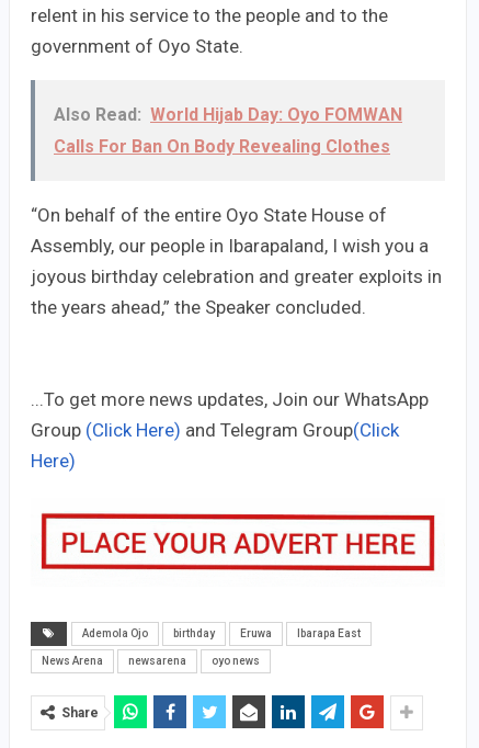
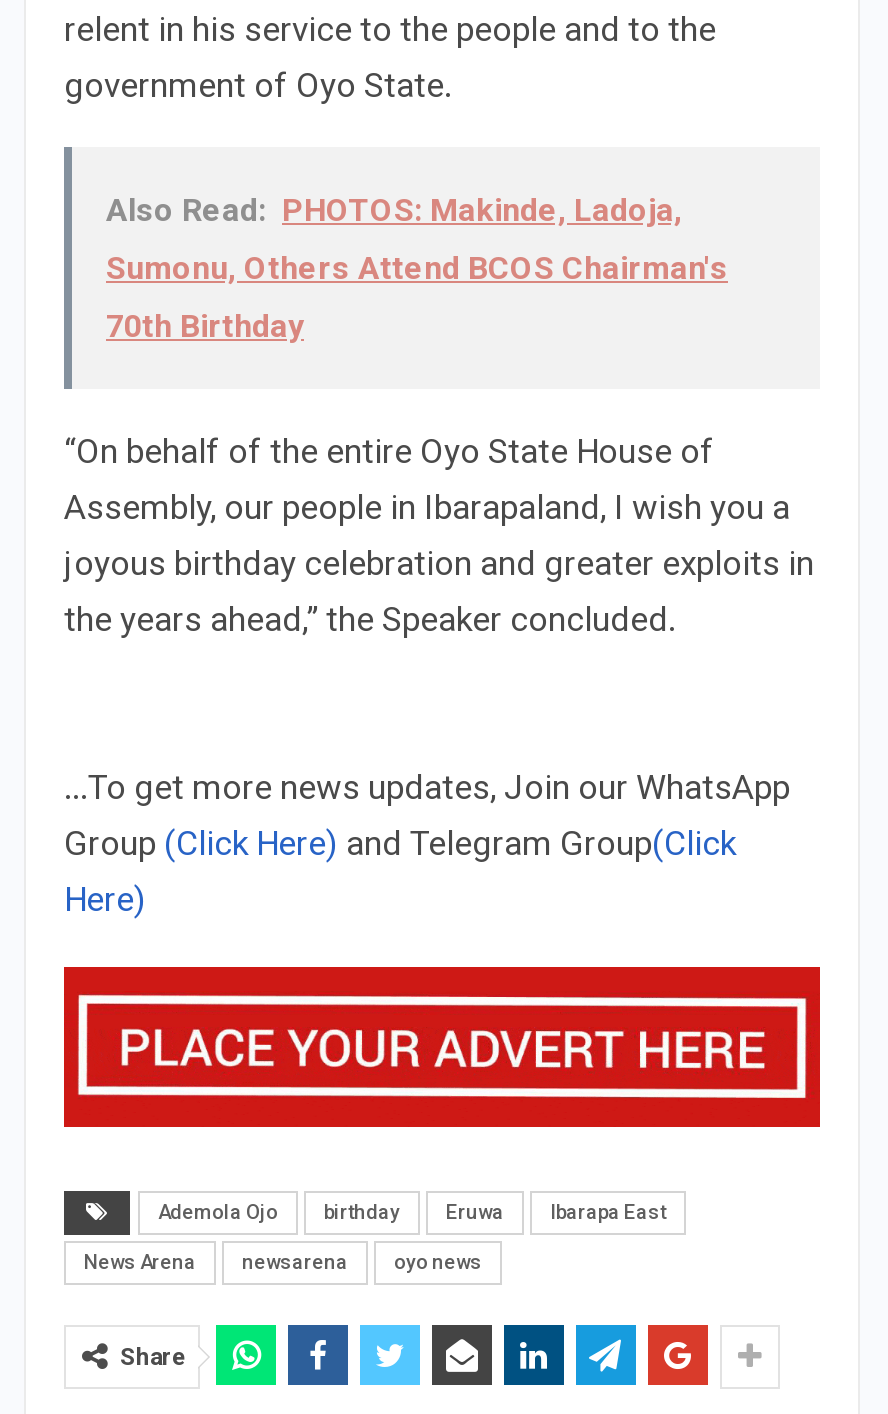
- Also Read: World Hijab Day: Oyo FOMWAN
- Calls For Ban On Body Revealing Clothes
+ Also Read: PHOTOS: Makinde, Ladoja,
+ Sumonu, Others Attend BCOS Chairman's
+ 70th Birthday

- [image]
+ [image]
